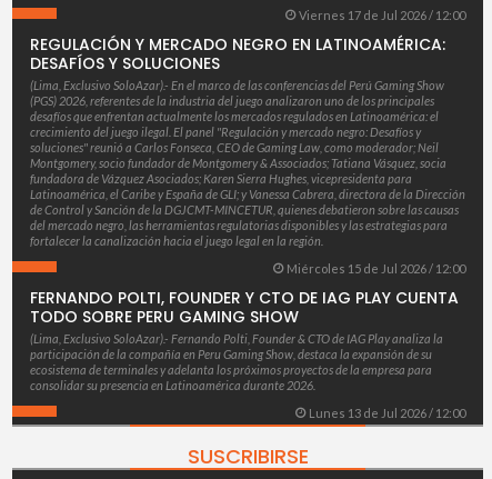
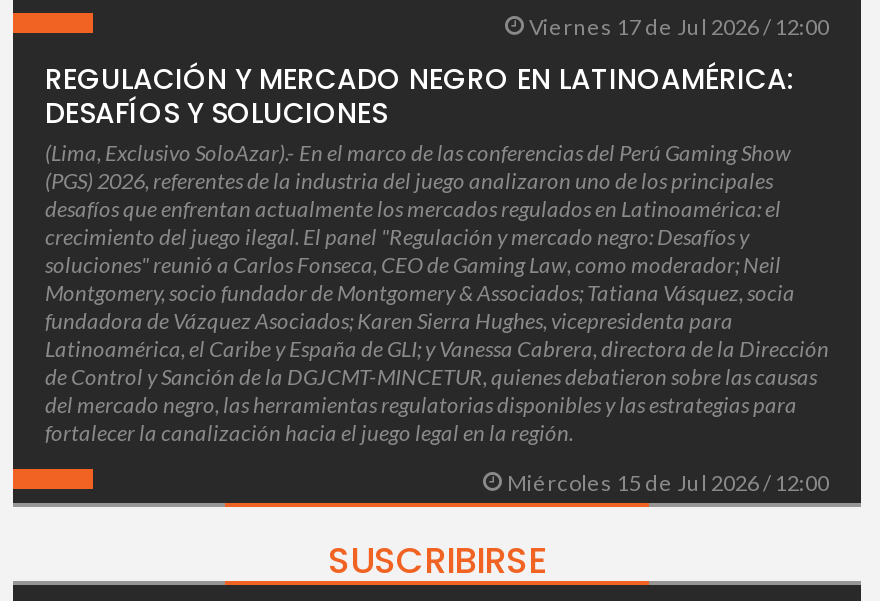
- FERNANDO POLTI, FOUNDER Y CTO DE IAG PLAY CUENTA
- TODO SOBRE PERU GAMING SHOW
- (Lima, Exclusivo SoloAzar).- Fernando Polti, Founder & CTO de IAG Play analiza la
- participación de la compañía en Peru Gaming Show, destaca la expansión de su
- ecosistema de terminales y adelanta los próximos proyectos de la empresa para
- consolidar su presencia en Latinoamérica durante 2026.
- Lunes 13 de Jul 2026 / 12:00
